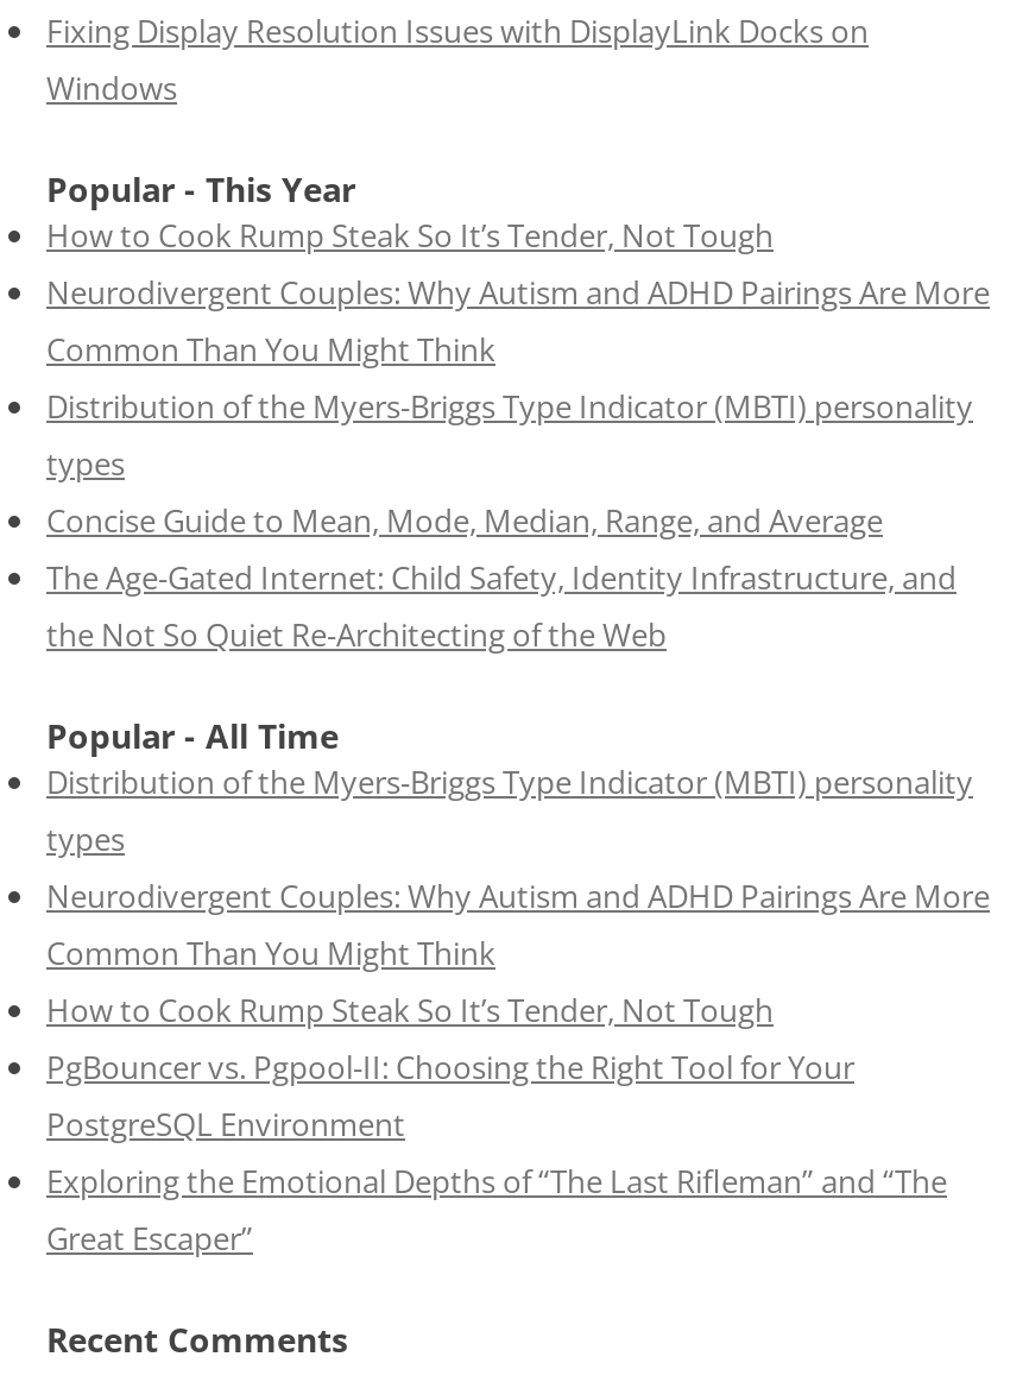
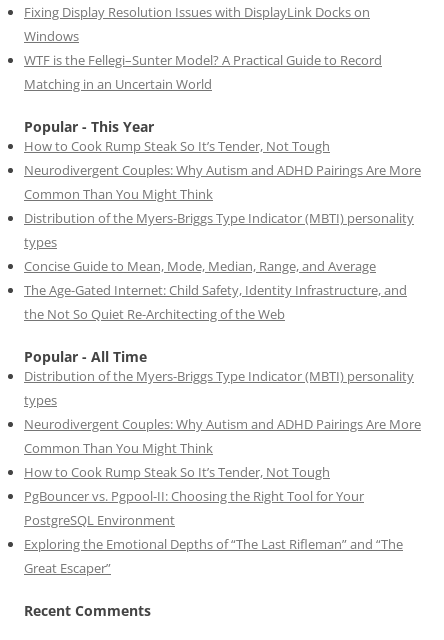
+ WTF is the Fellegi–Sunter Model? A Practical Guide to Record
+ Matching in an Uncertain World
